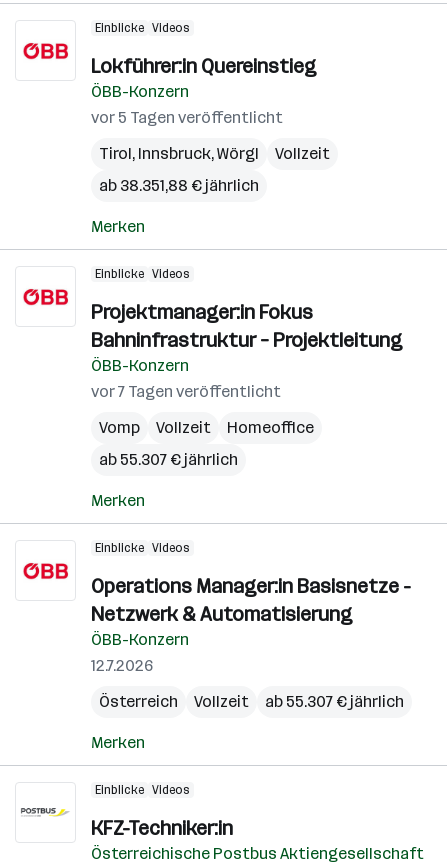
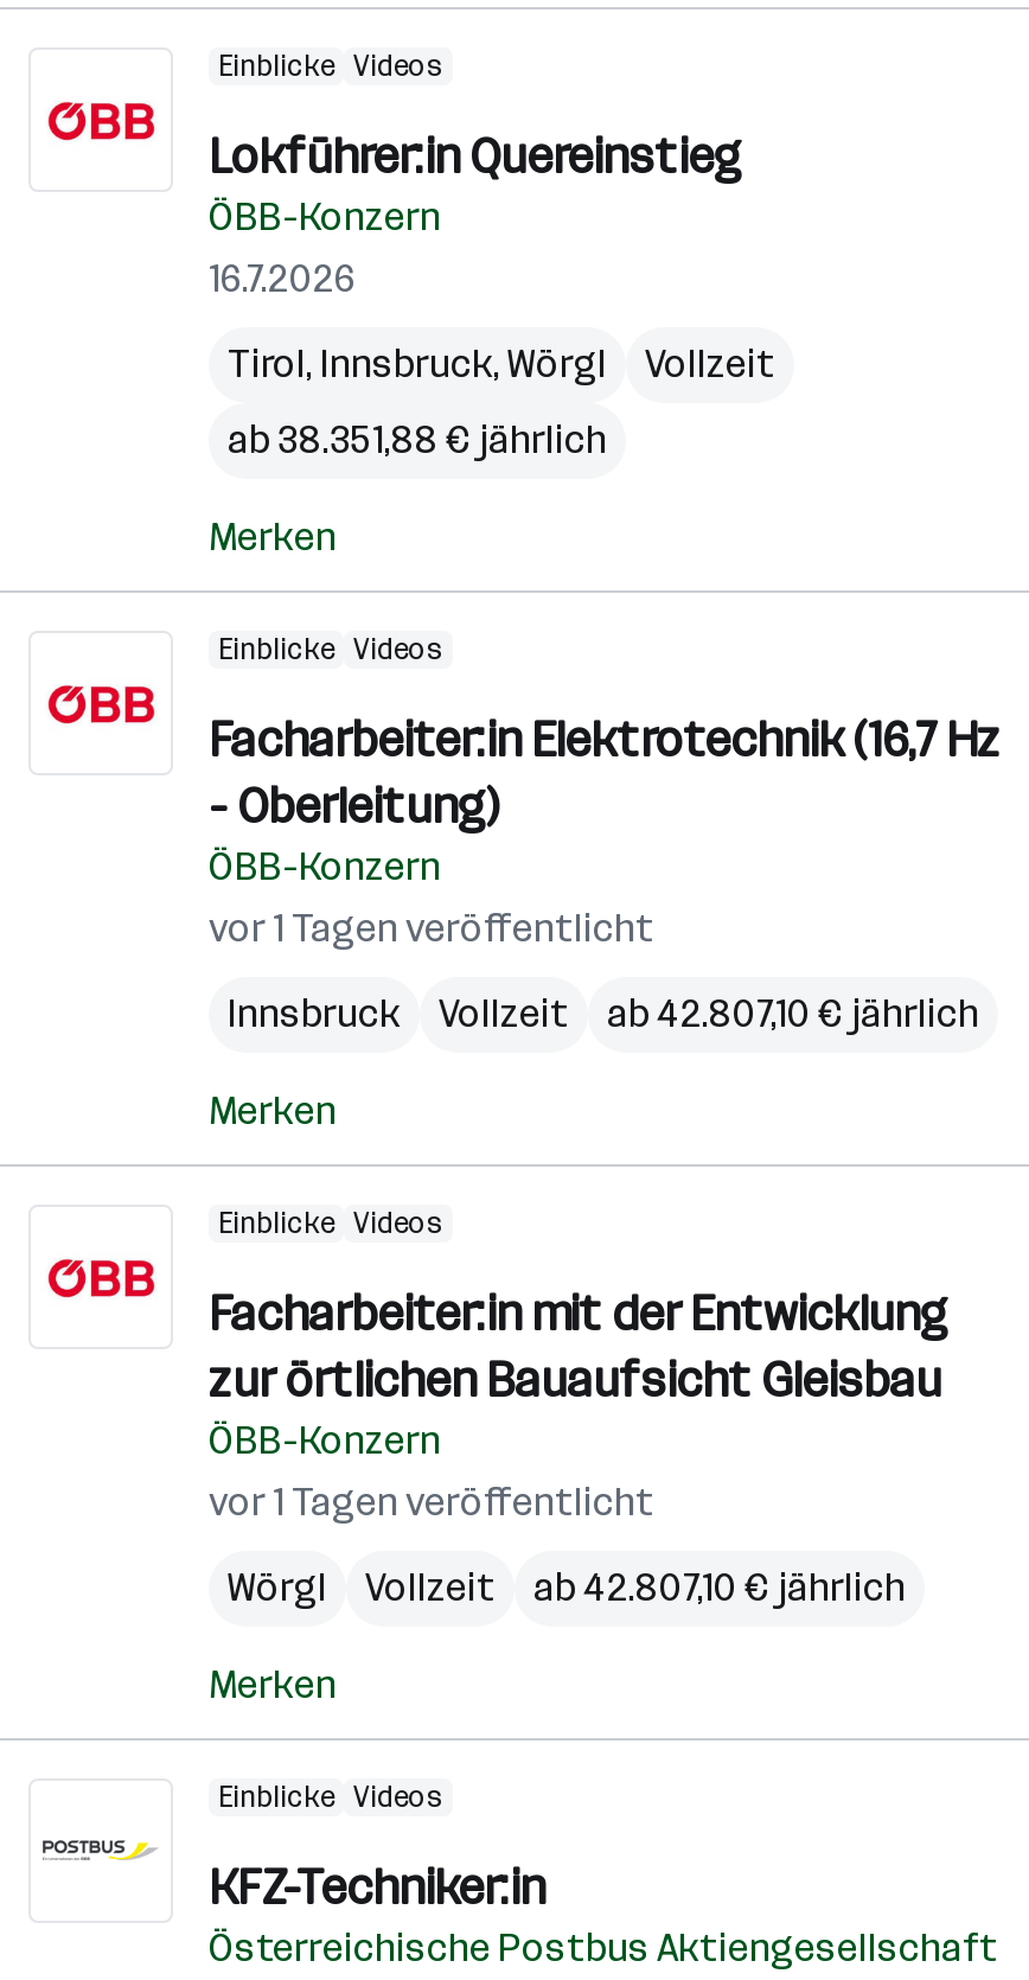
- vor 5 Tagen veröffentlicht
+ 16.7.2026

- Projektmanager:in Fokus
- Bahninfrastruktur – Projektleitung
+ Facharbeiter:in Elektrotechnik (16,7 Hz
+ - Oberleitung)

- vor 7 Tagen veröffentlicht
+ vor 1 Tagen veröffentlicht

- Vomp
+ Innsbruck

- Homeoffice
- ab 55.307 € jährlich
+ ab 42.807,10 € jährlich

- Operations Manager:in Basisnetze -
- Netzwerk & Automatisierung
+ Facharbeiter:in mit der Entwicklung
+ zur örtlichen Bauaufsicht Gleisbau

- 12.7.2026
+ vor 1 Tagen veröffentlicht

- Österreich
+ Wörgl

- ab 55.307 € jährlich
+ ab 42.807,10 € jährlich
